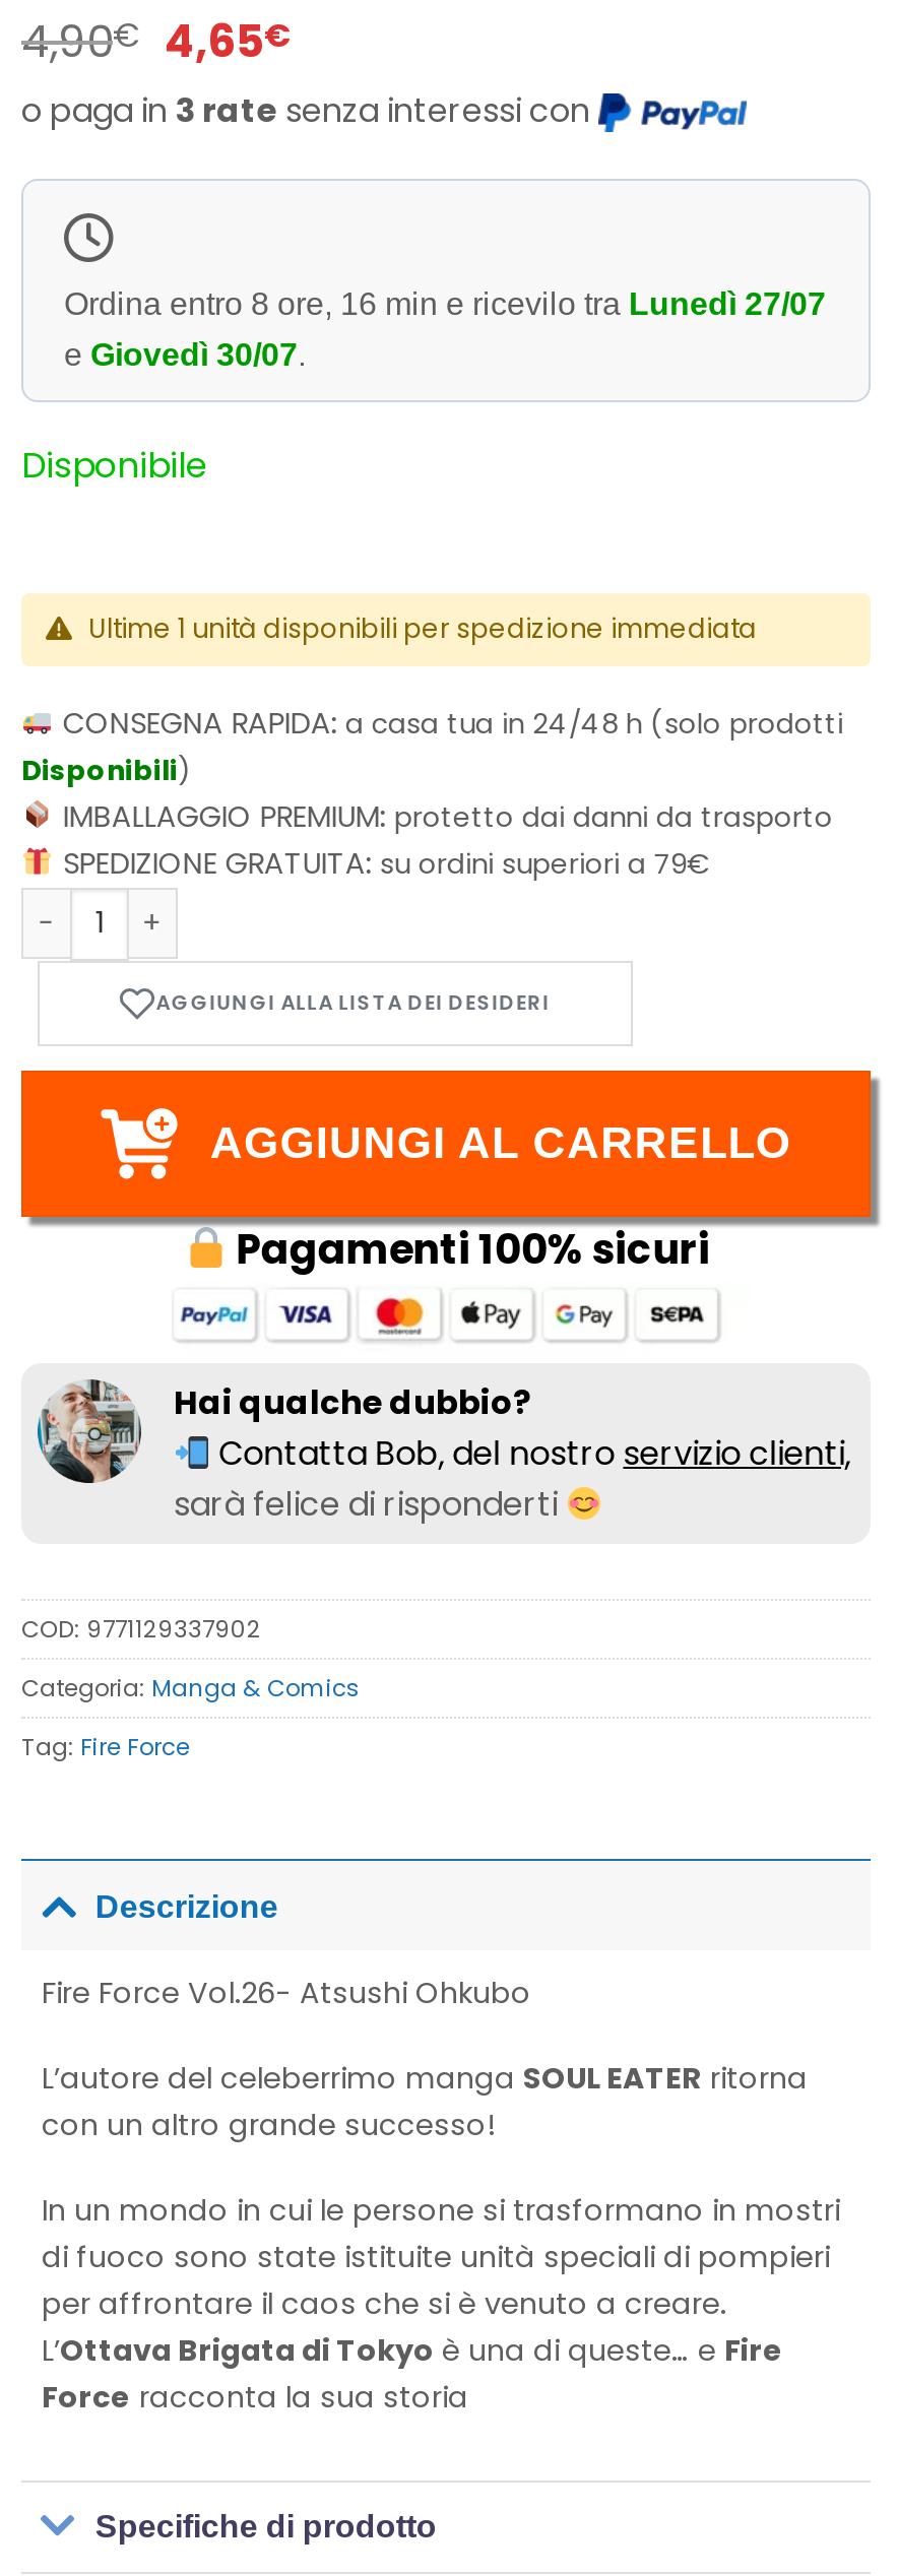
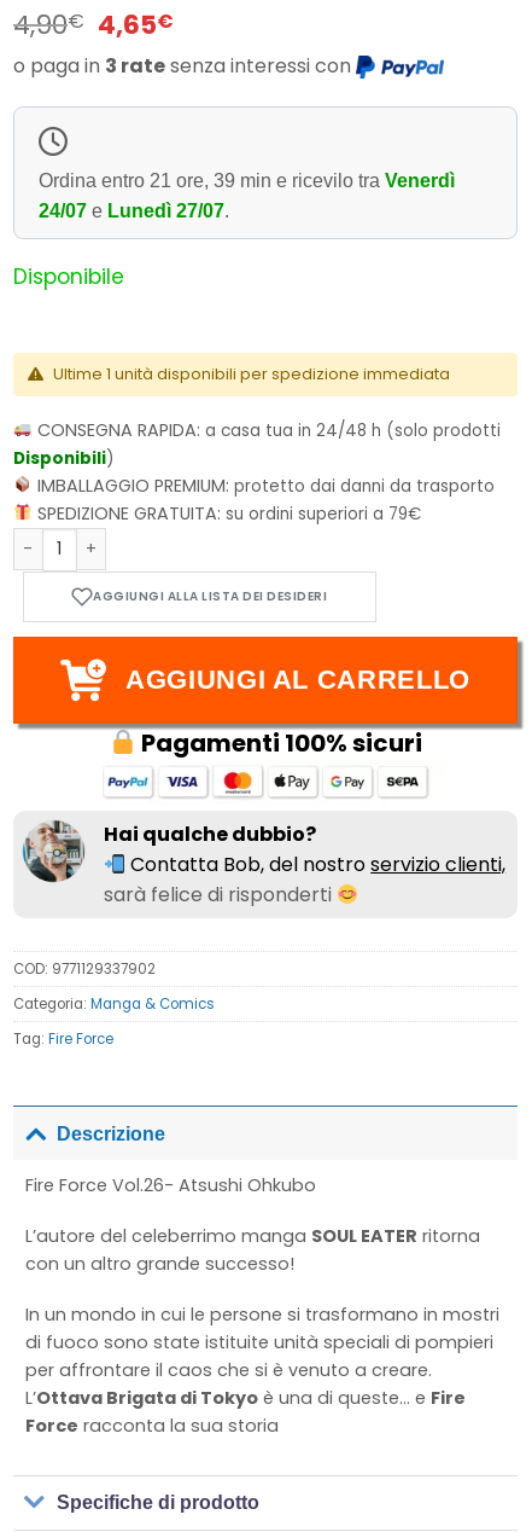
- Ordina entro 8 ore, 16 min e ricevilo tra Lunedì 27/07
+ Ordina entro 21 ore, 39 min e ricevilo tra Venerdì

- e Giovedì 30/07.
+ 24/07 e Lunedì 27/07.
